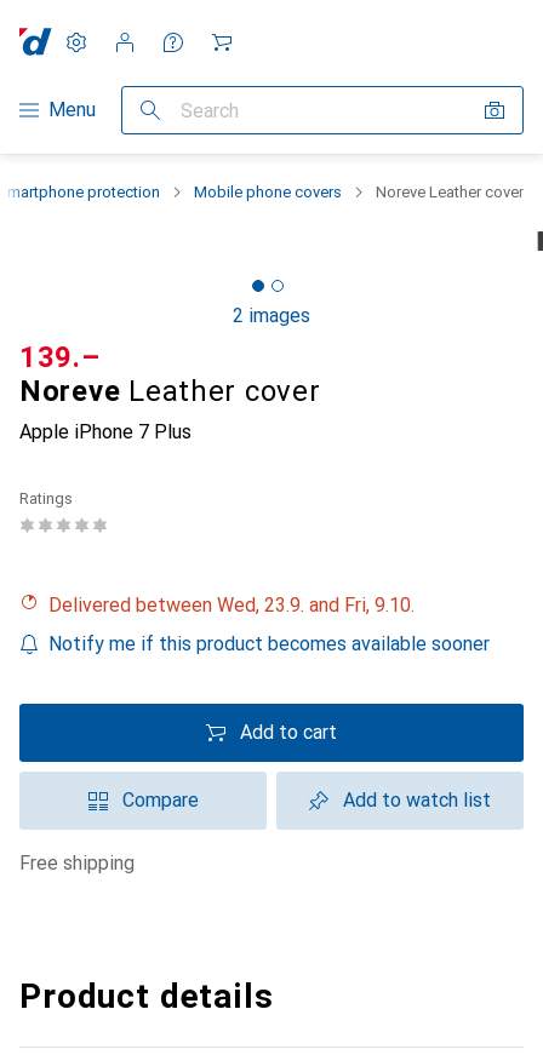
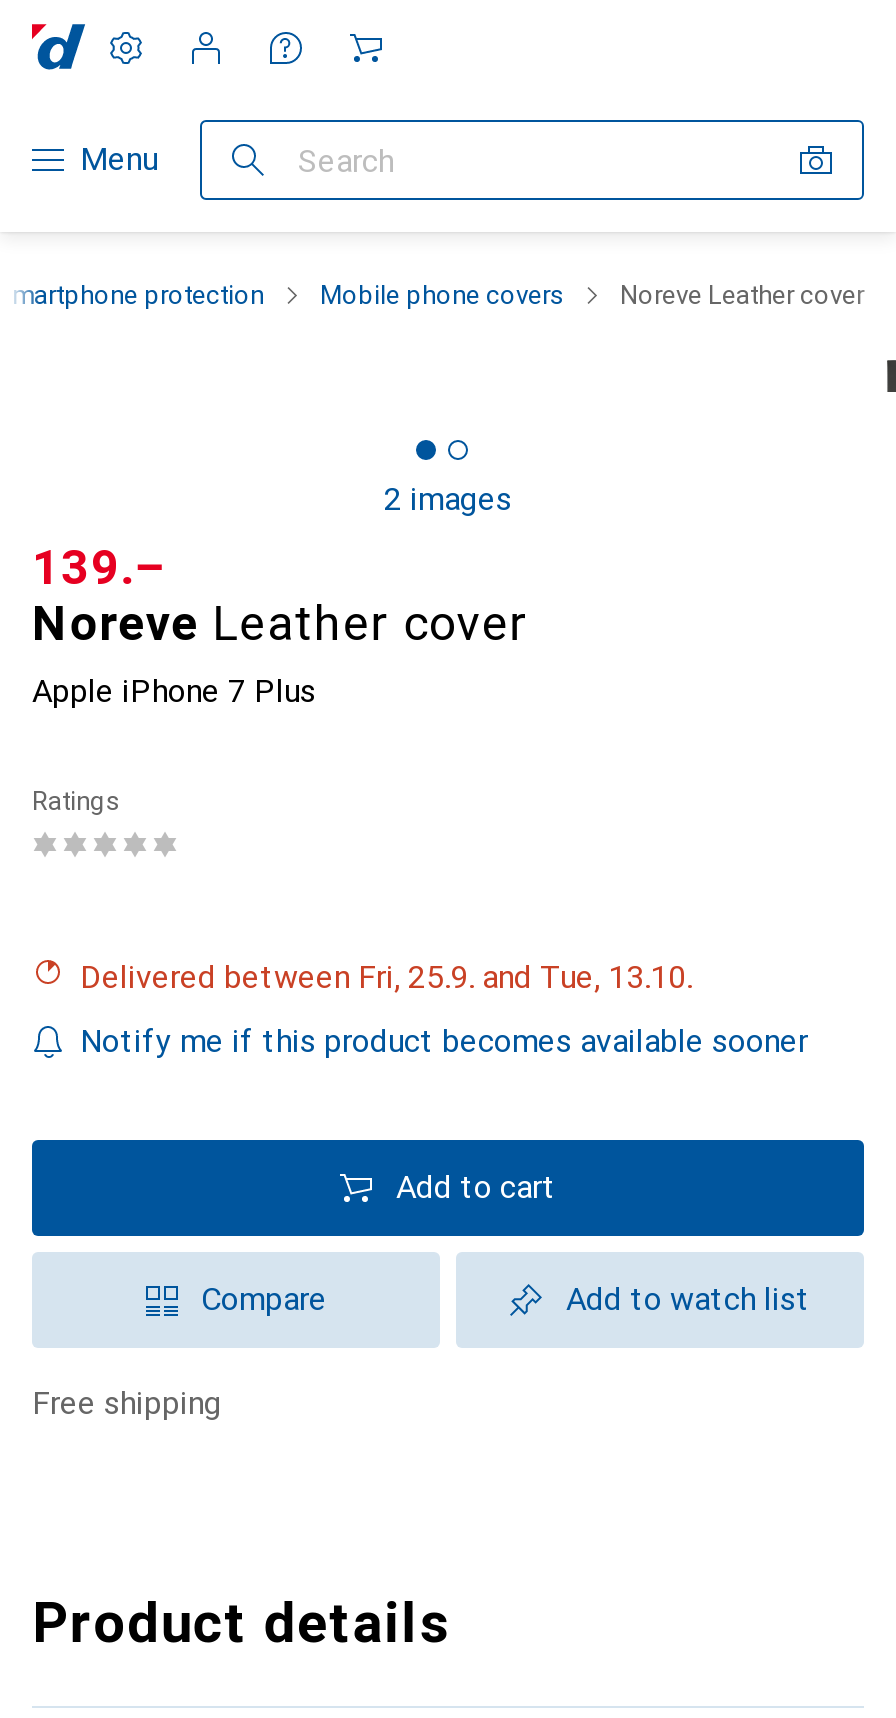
- Delivered between Wed, 23.9. and Fri, 9.10.
+ Delivered between Fri, 25.9. and Tue, 13.10.
